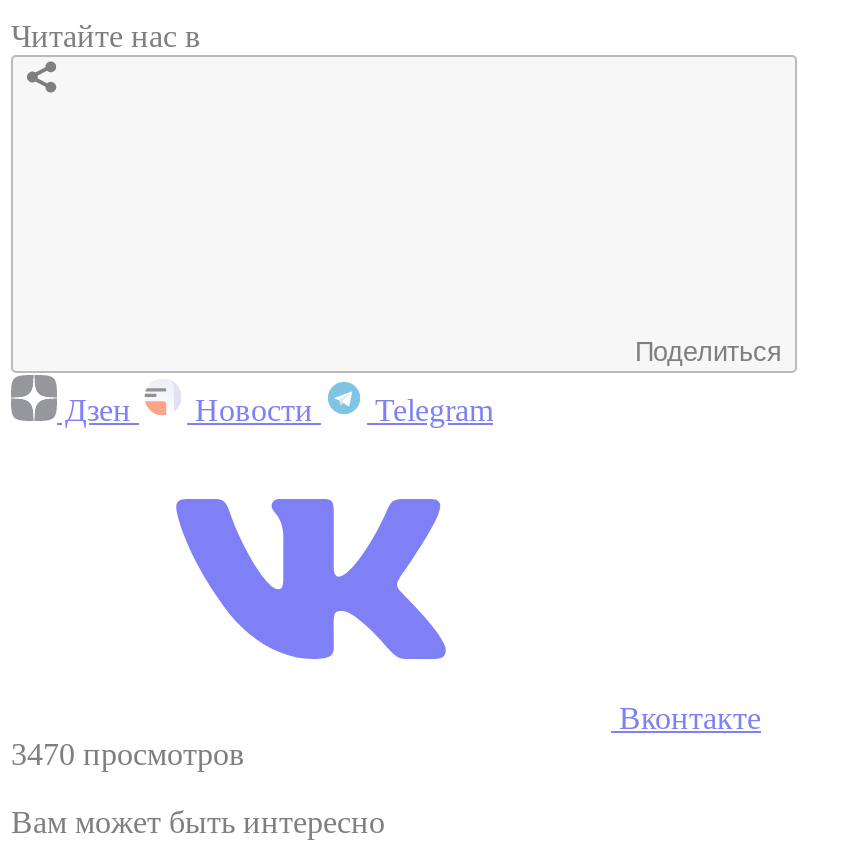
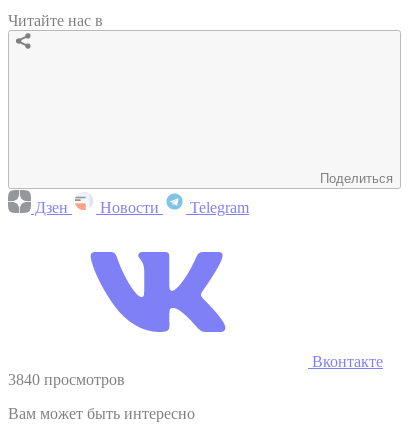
- 3470 просмотров
+ 3840 просмотров
